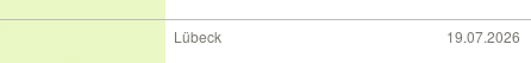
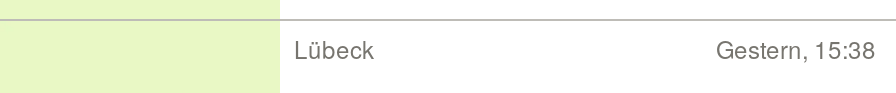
- 19.07.2026
+ Gestern, 15:38
